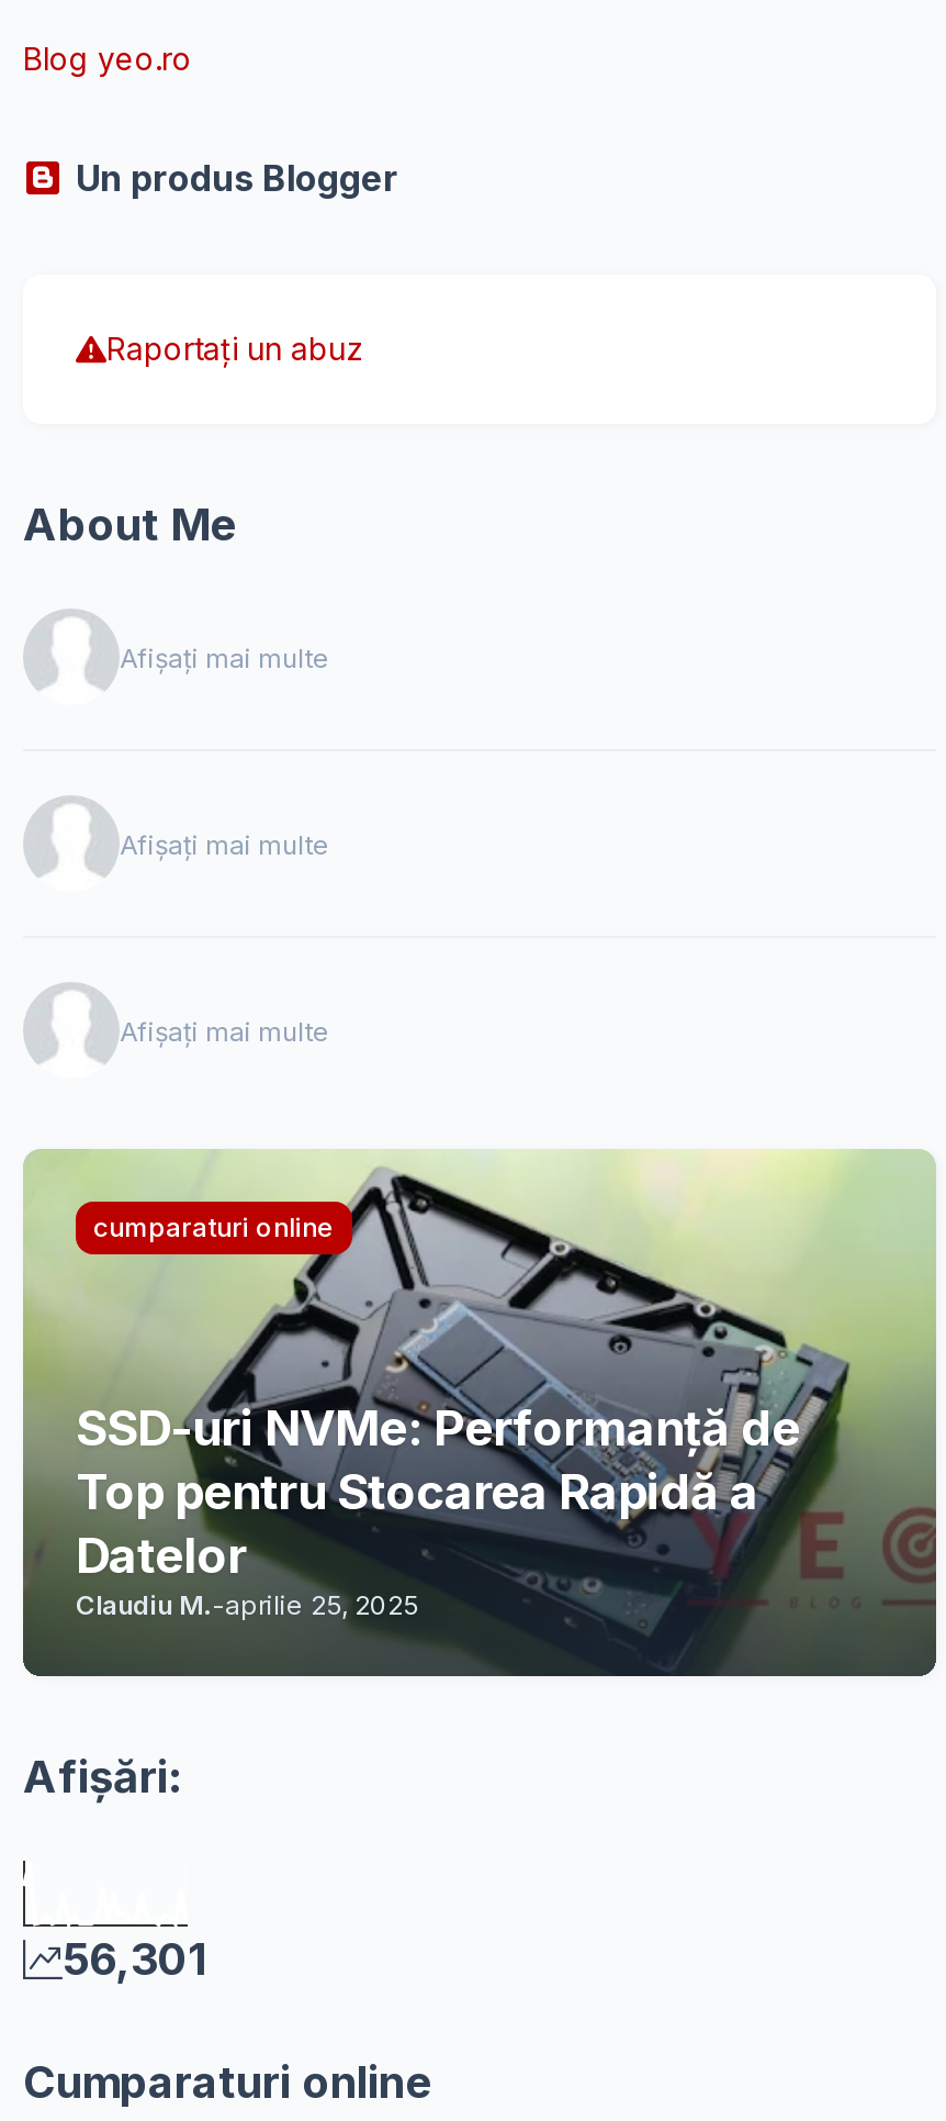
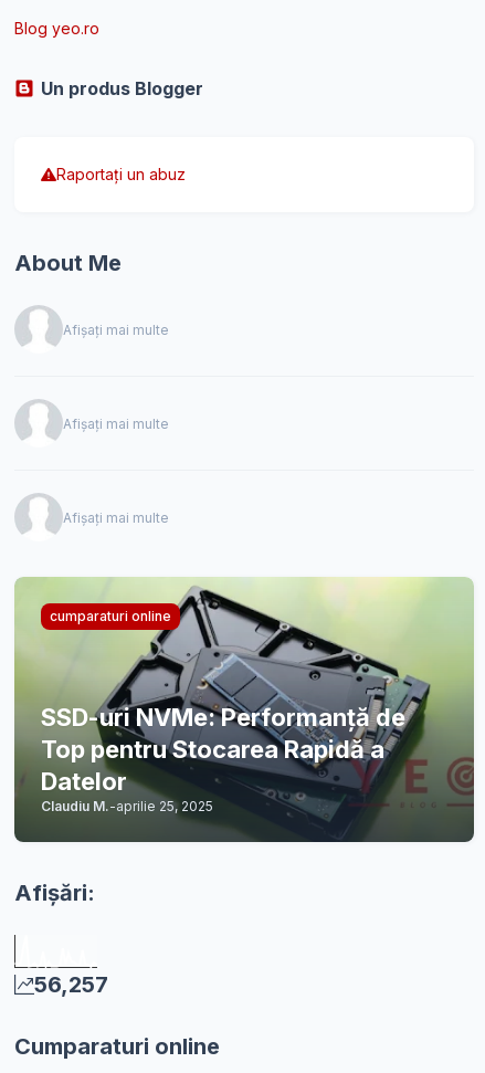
- 56,301
+ 56,257
